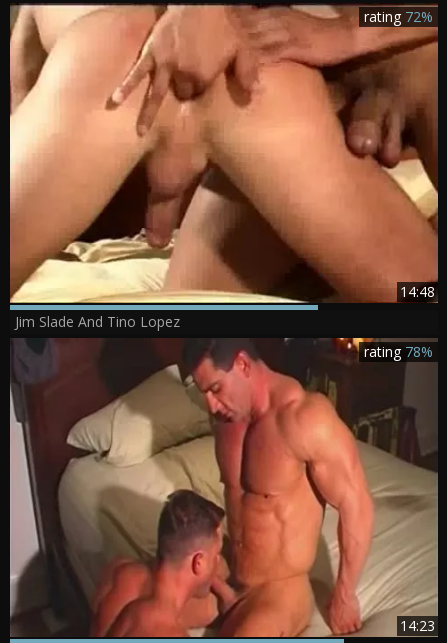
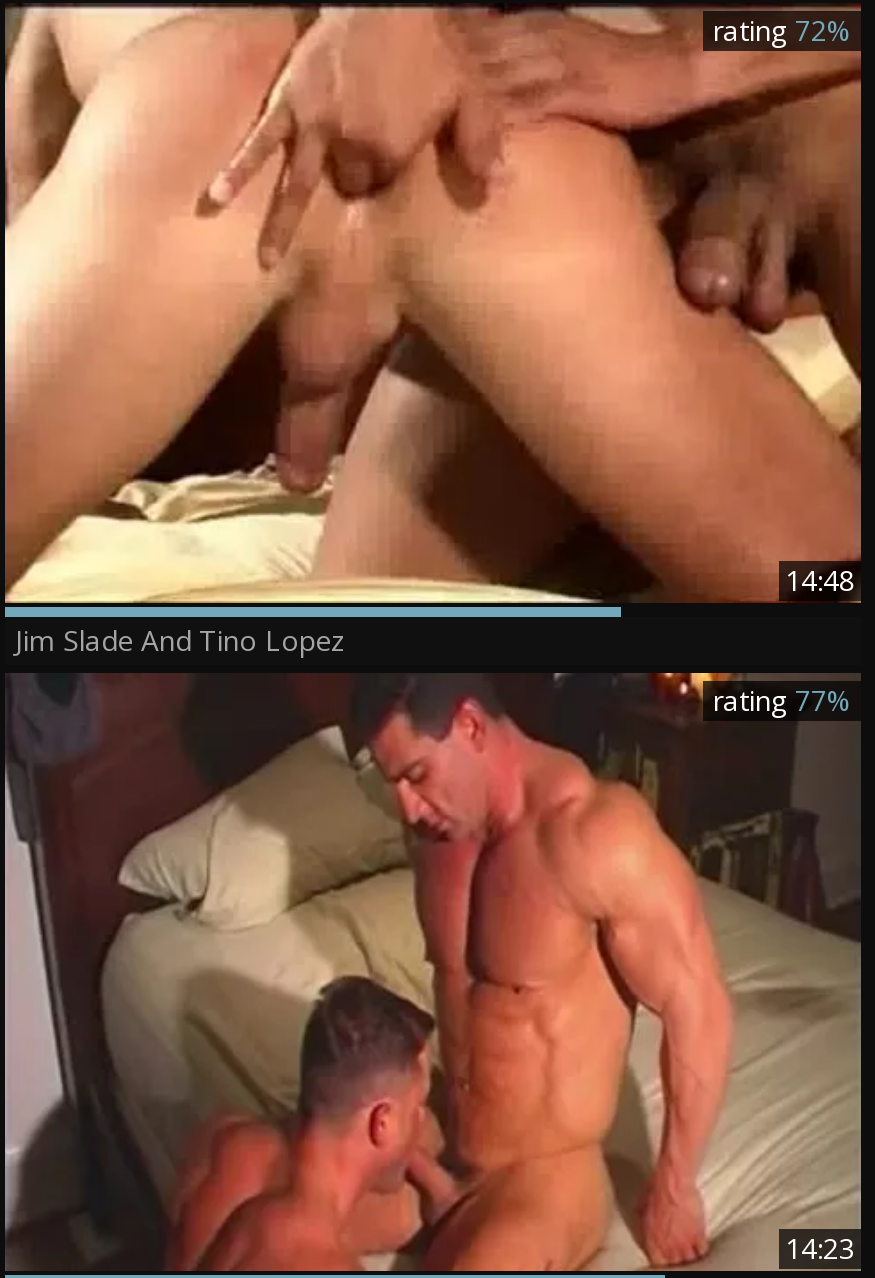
- rating 78%
+ rating 77%
